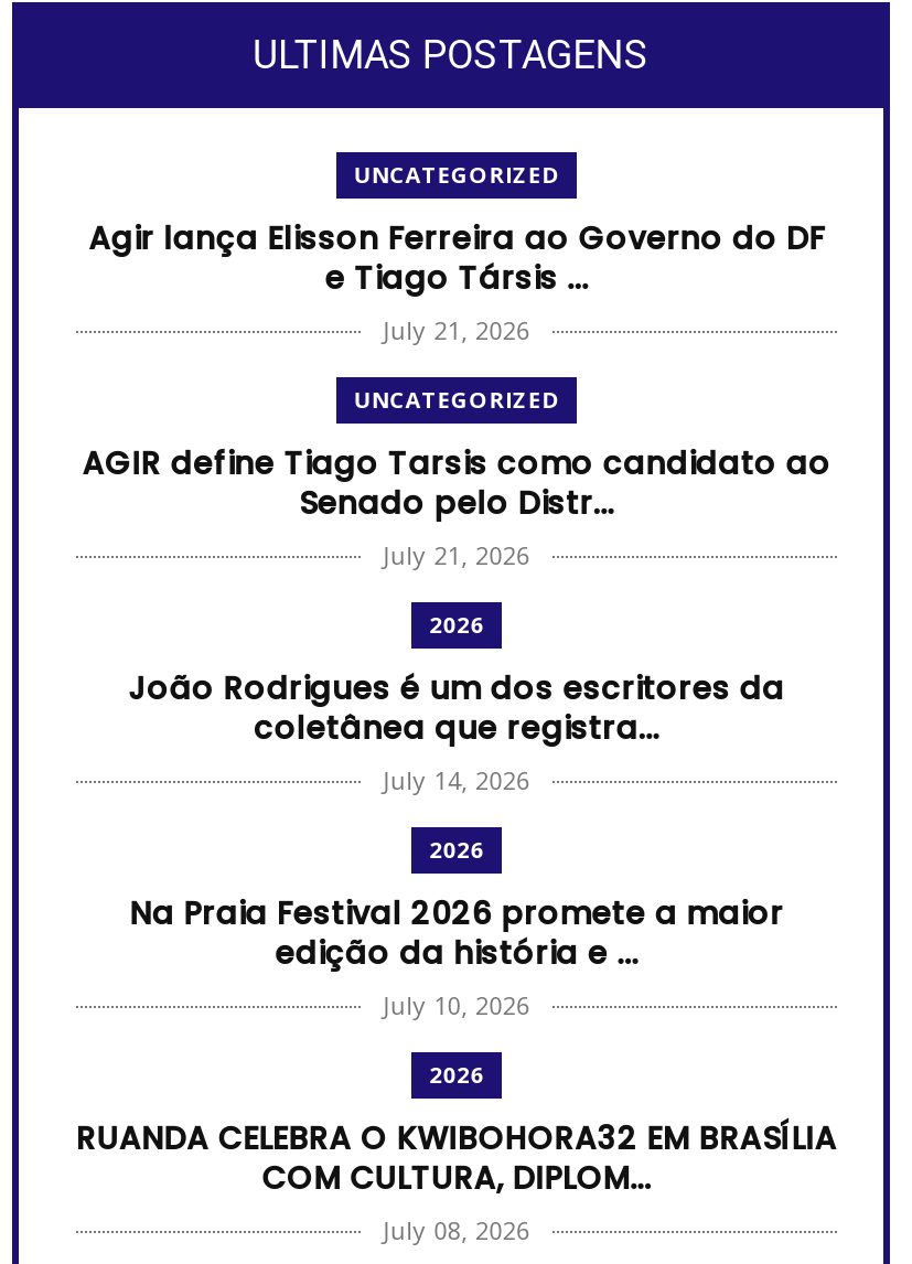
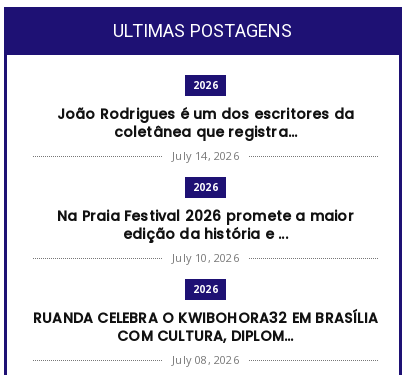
- UNCATEGORIZED
- Agir lança Elisson Ferreira ao Governo do DF
- e Tiago Társis ...
- July 21, 2026
- UNCATEGORIZED
- AGIR define Tiago Tarsis como candidato ao
- Senado pelo Distr...
- July 21, 2026
